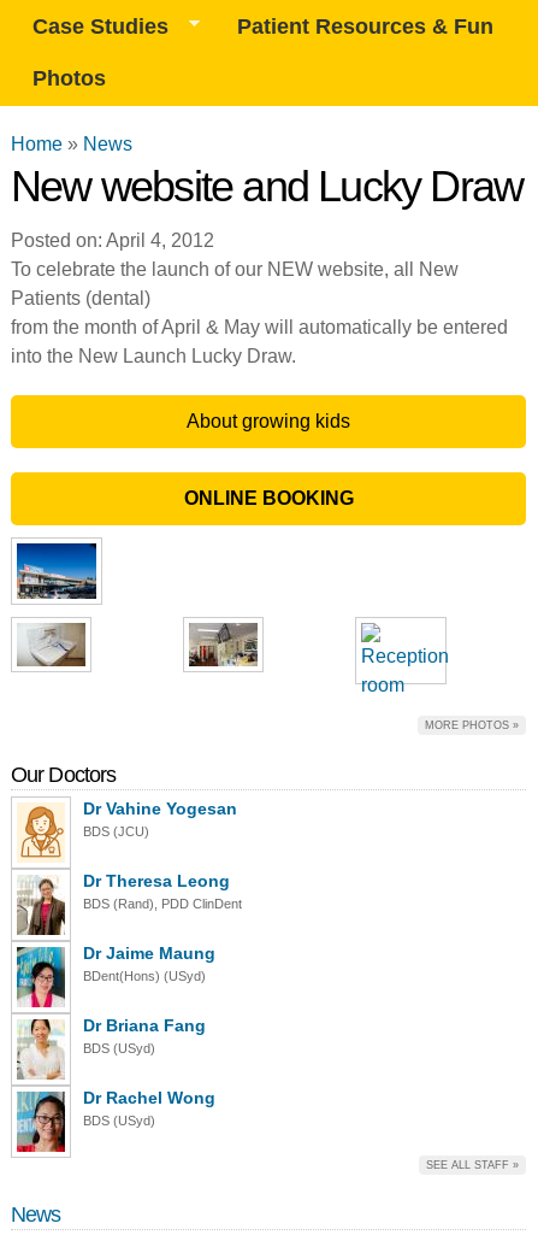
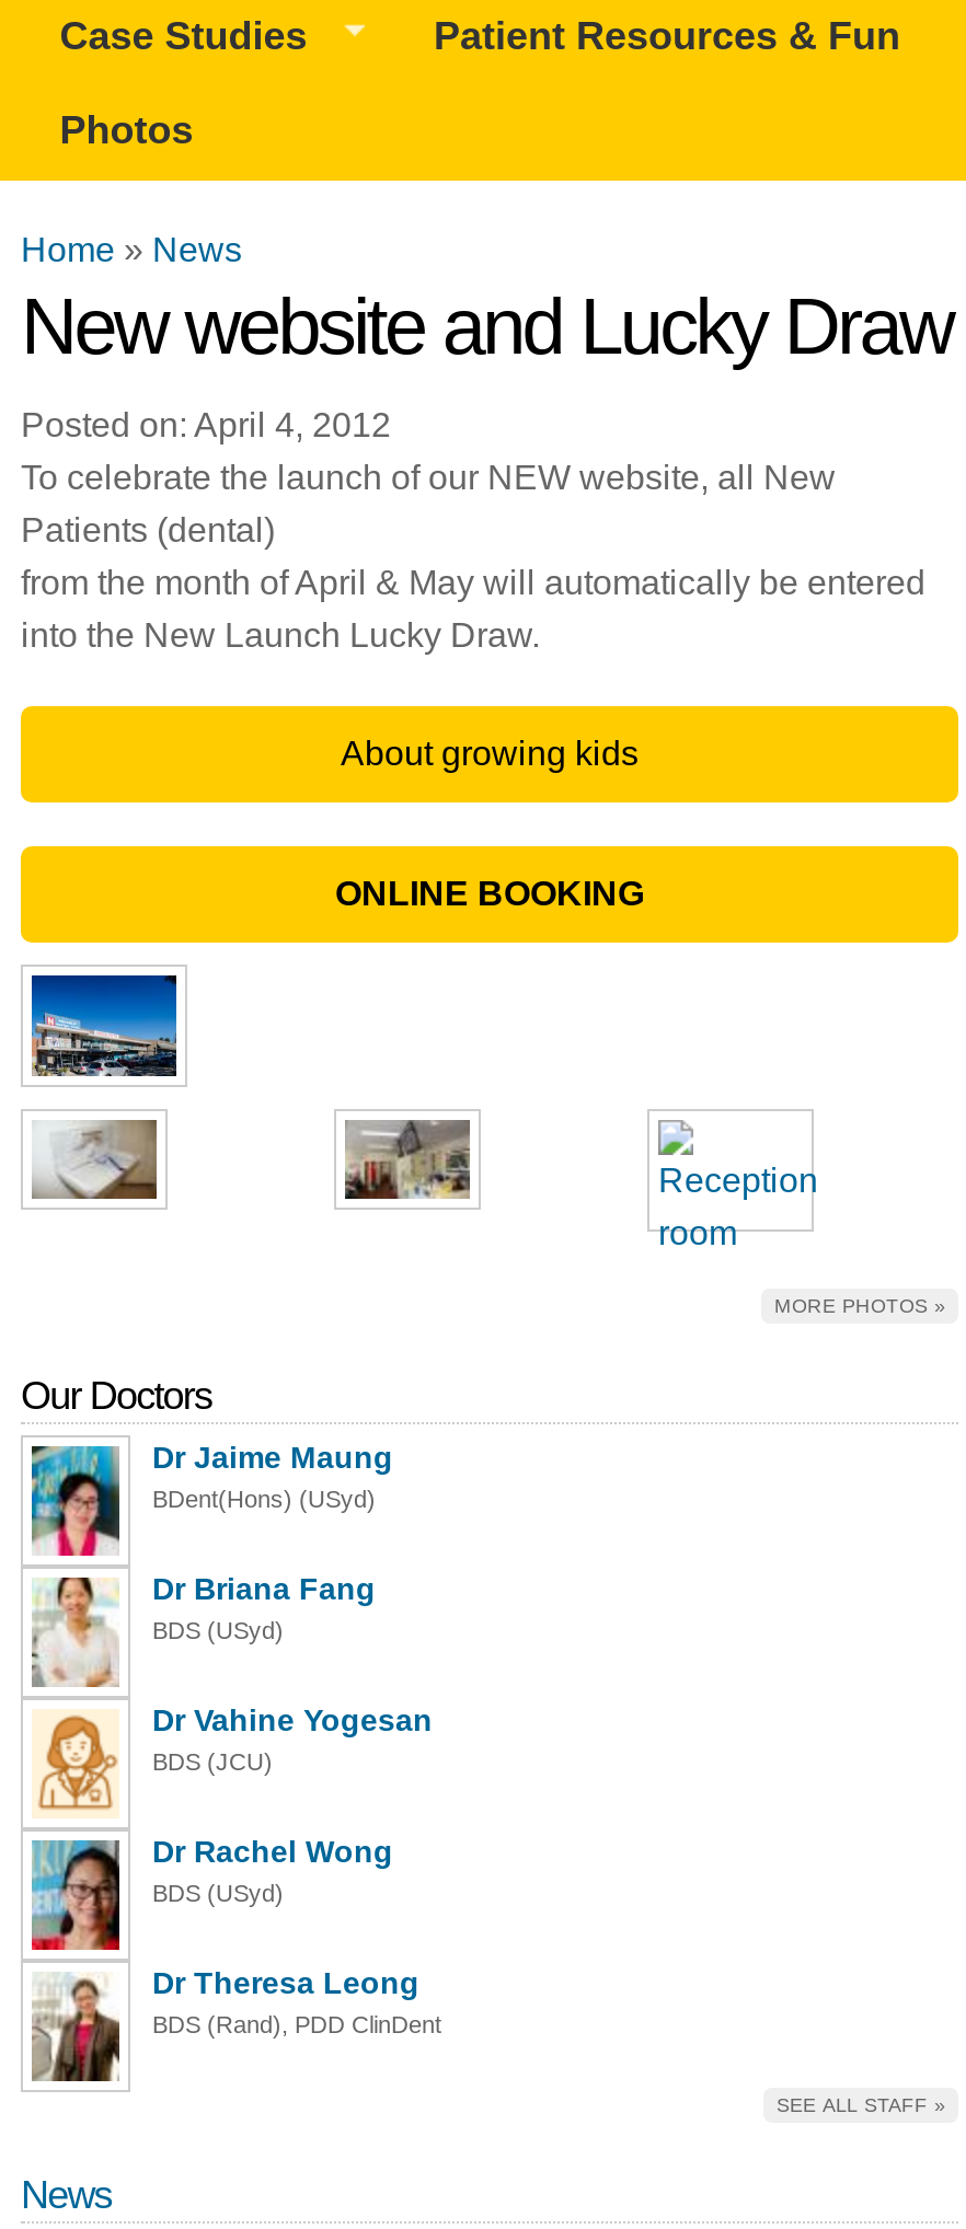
moved down: [image] | Dr Vahine Yogesan | BDS (JCU)

moved down: [image] | Dr Theresa Leong | BDS (Rand), PDD ClinDent

moved up: [image] | Dr Jaime Maung | BDent(Hons) (USyd) | Dr Briana Fang | BDS (USyd)

moved up: Dr Rachel Wong | BDS (USyd)
